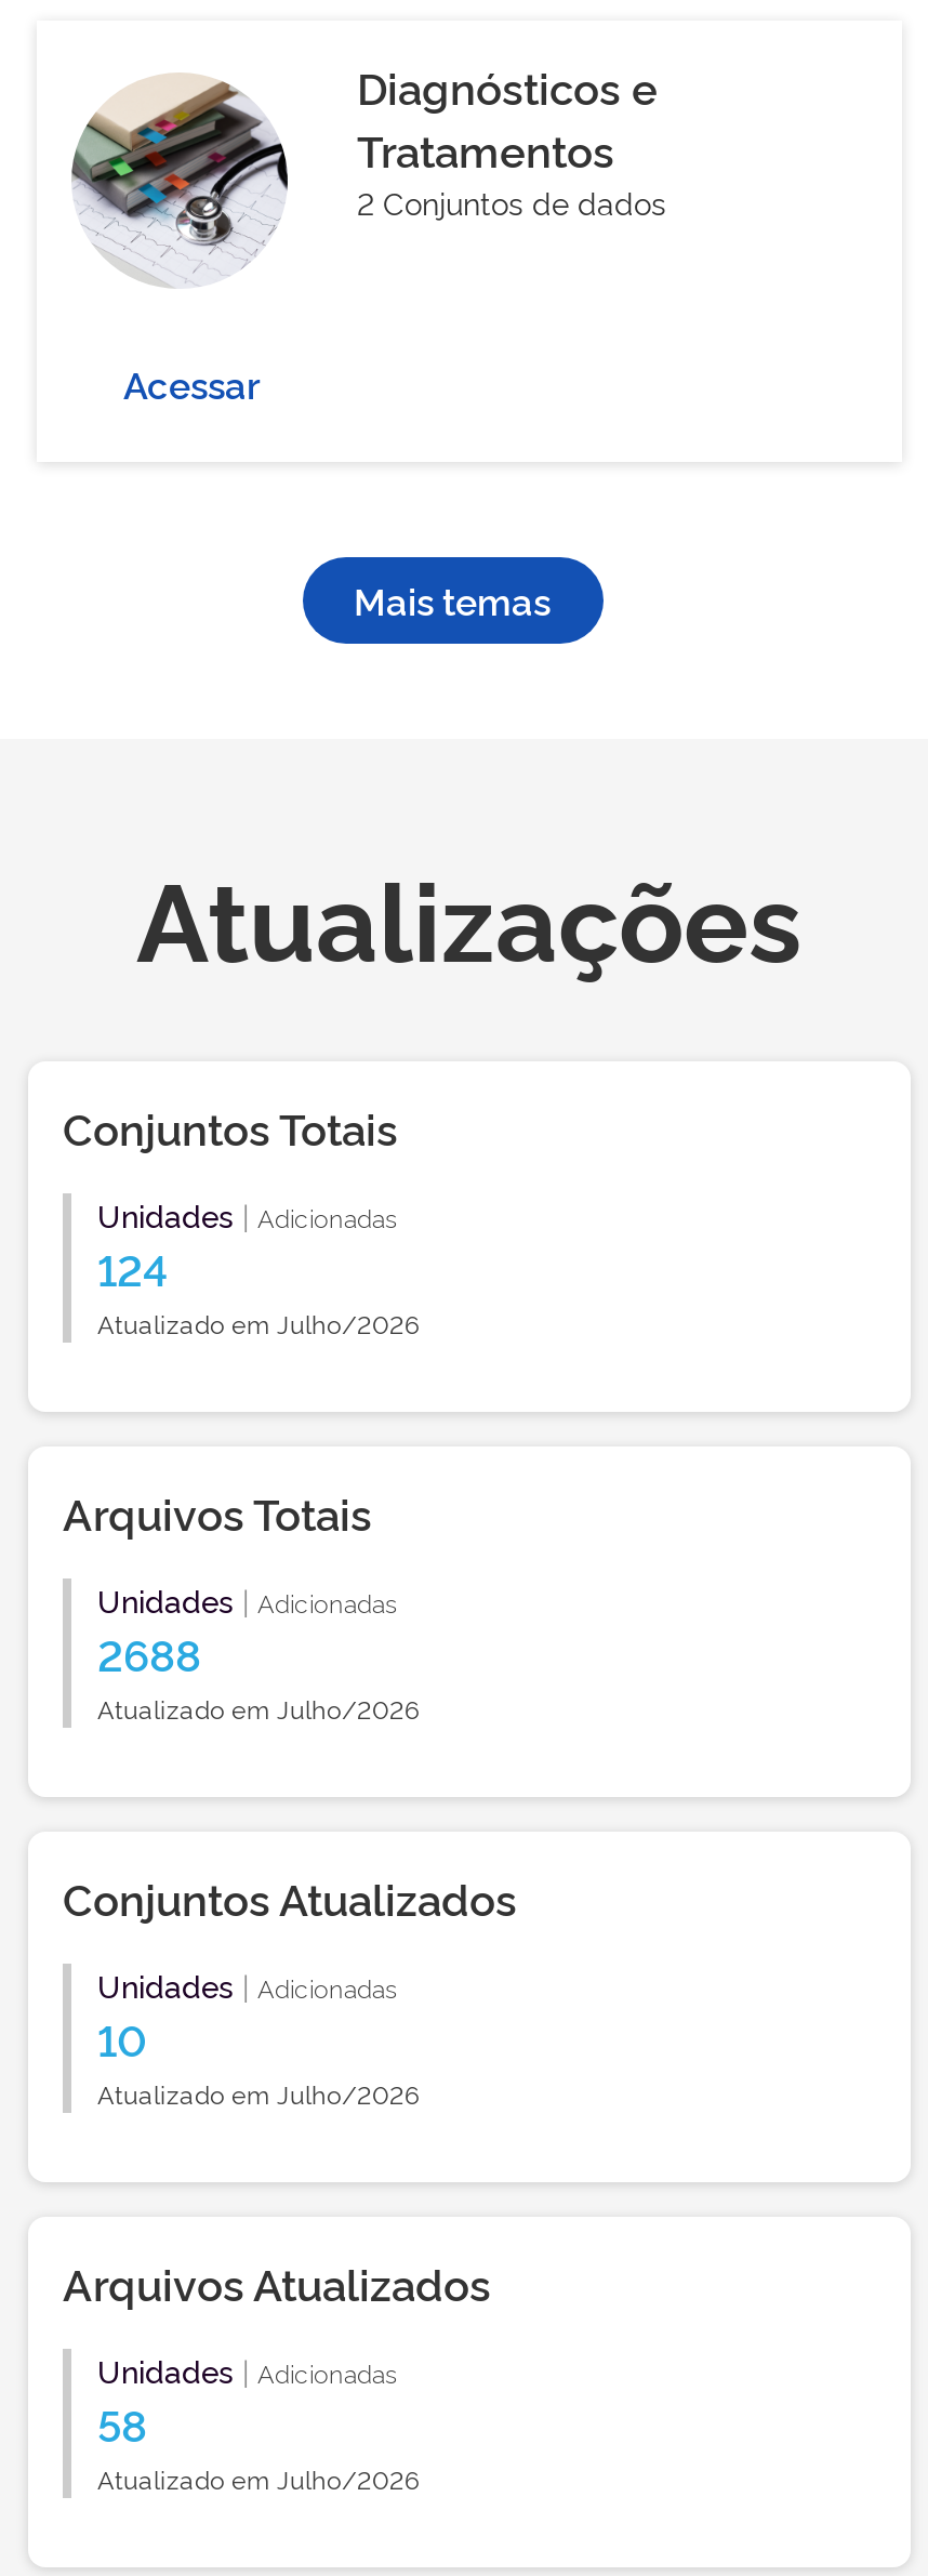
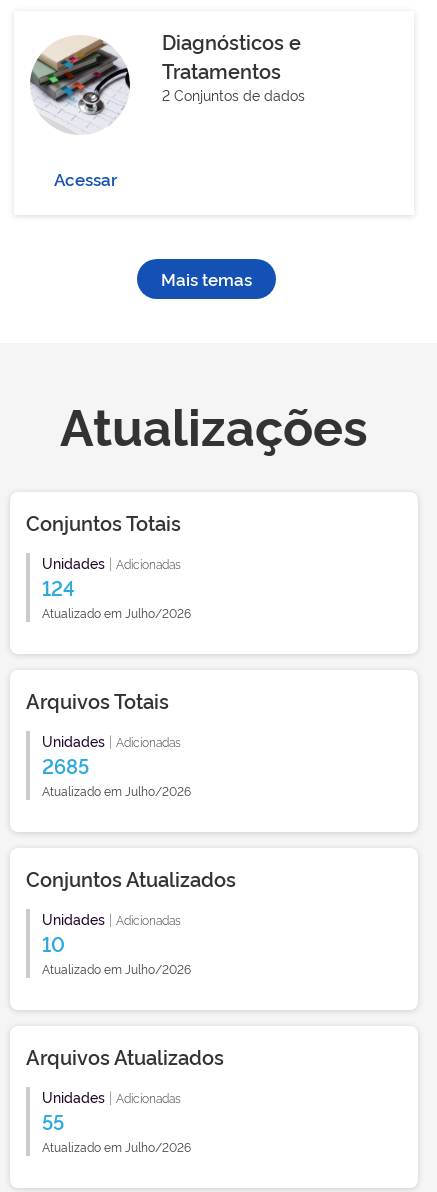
- 2688
+ 2685

- 58
+ 55
